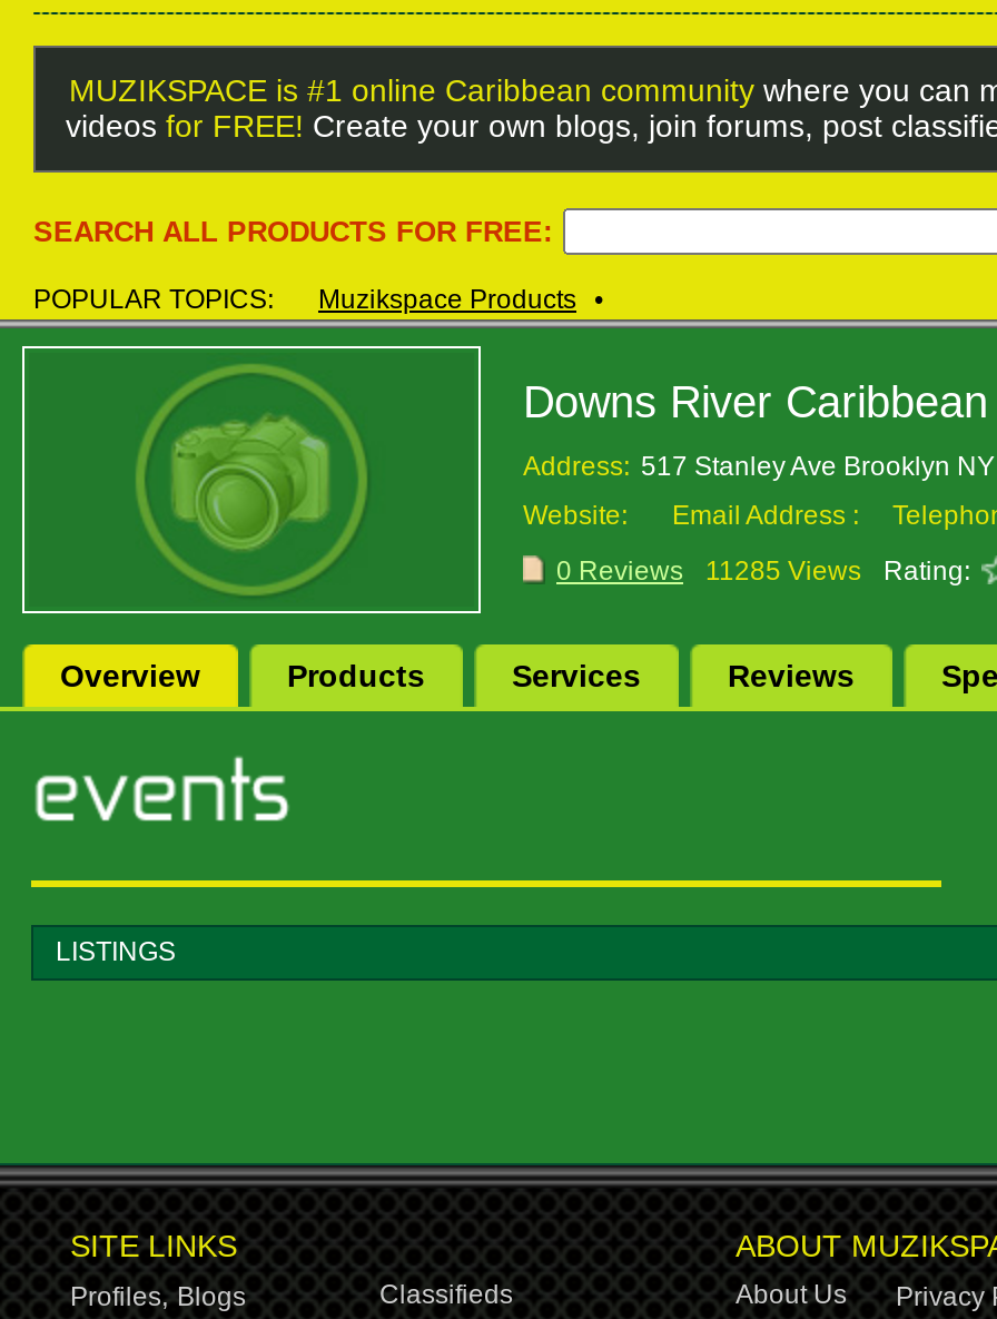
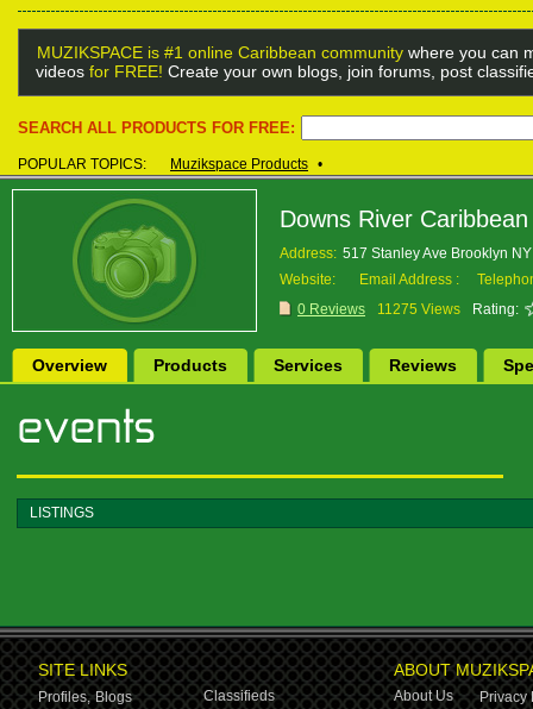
- 0 Reviews 11285 Views Rating:
+ 0 Reviews 11275 Views Rating:
